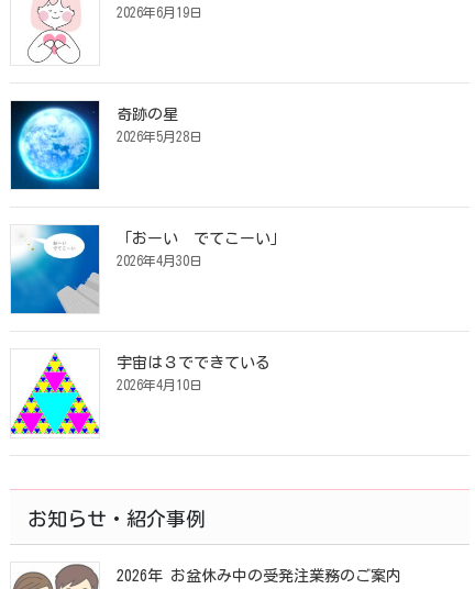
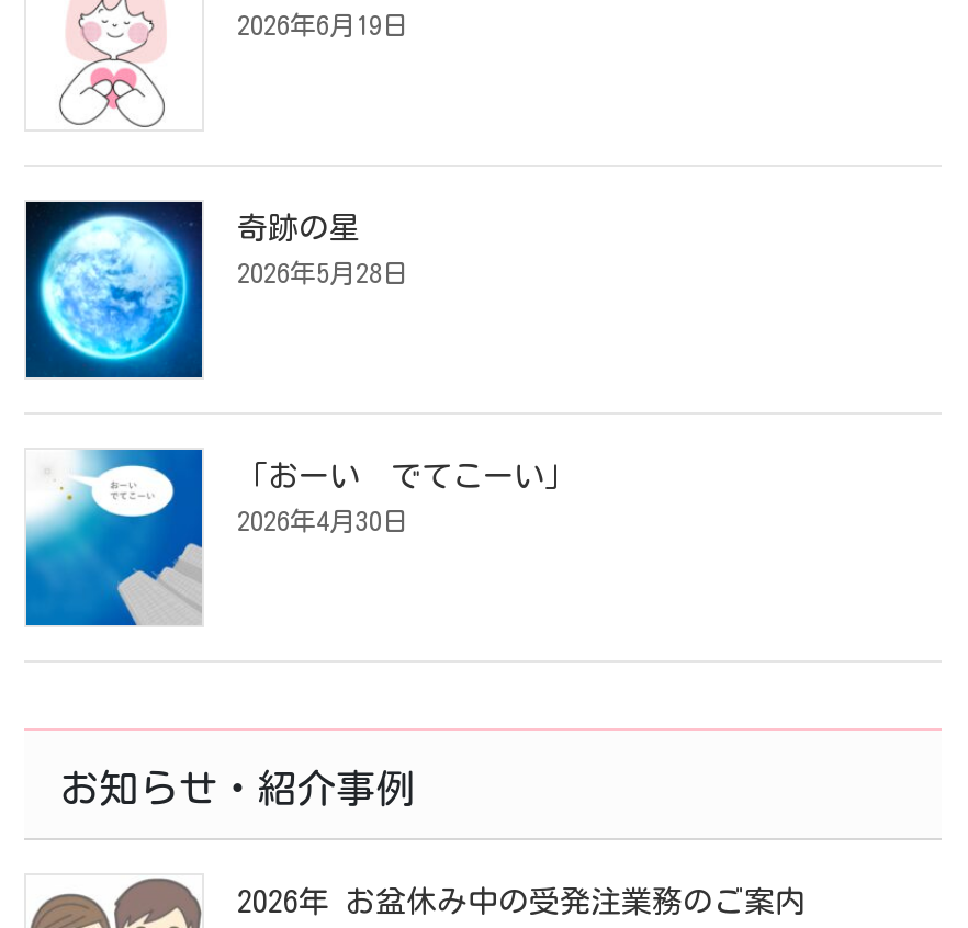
- [image]
- 宇宙は３でできている
- 2026年4月10日
